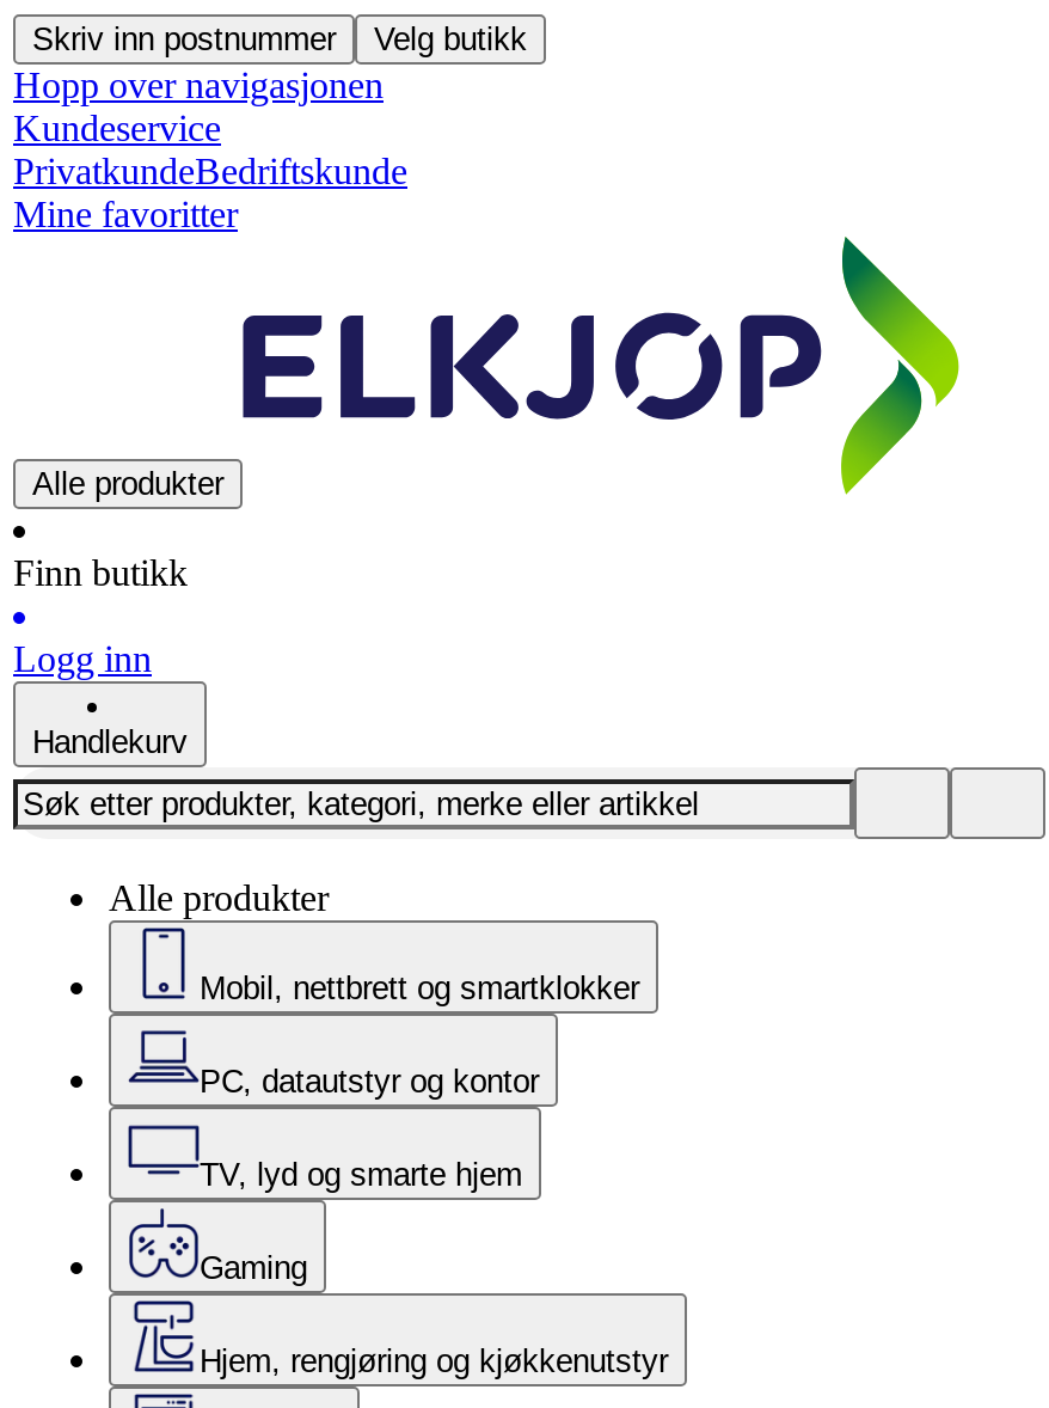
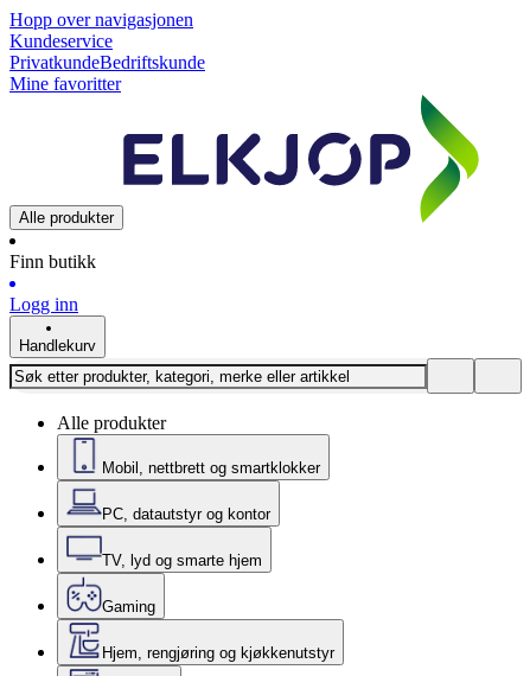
- Skriv inn postnummer
- Velg butikk
